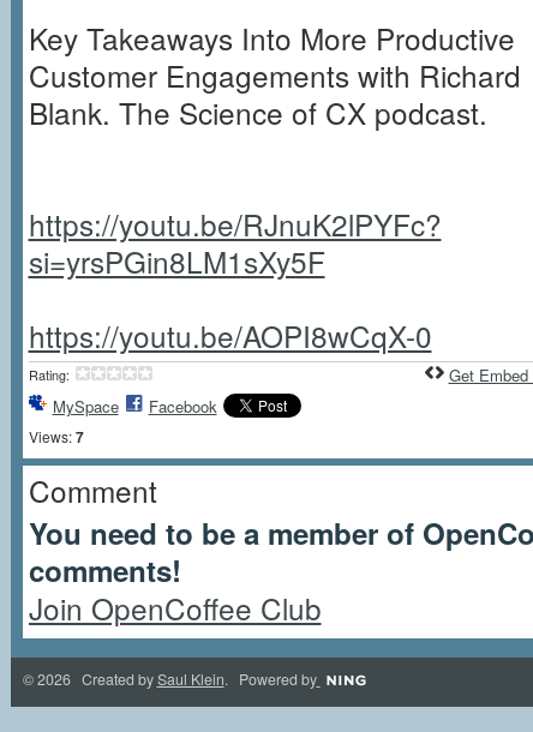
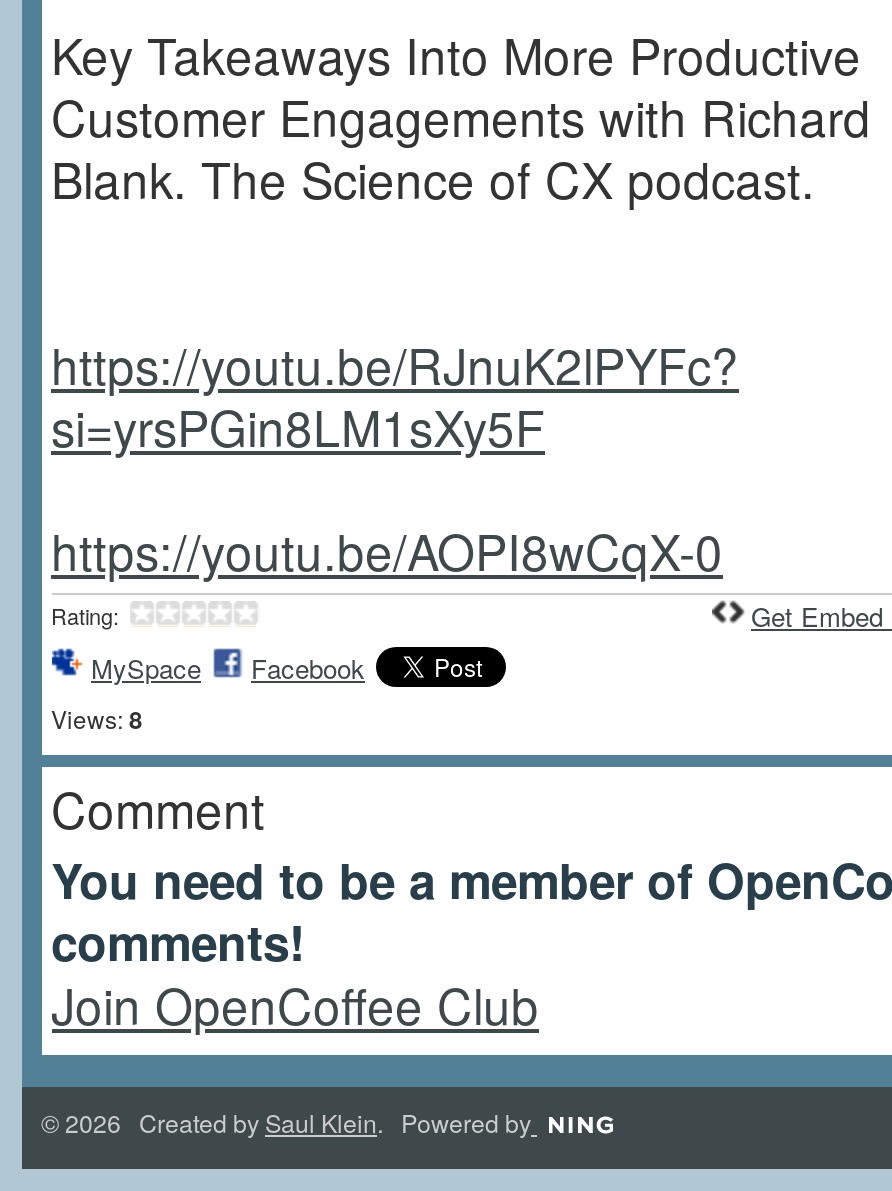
- Views: 7
+ Views: 8
